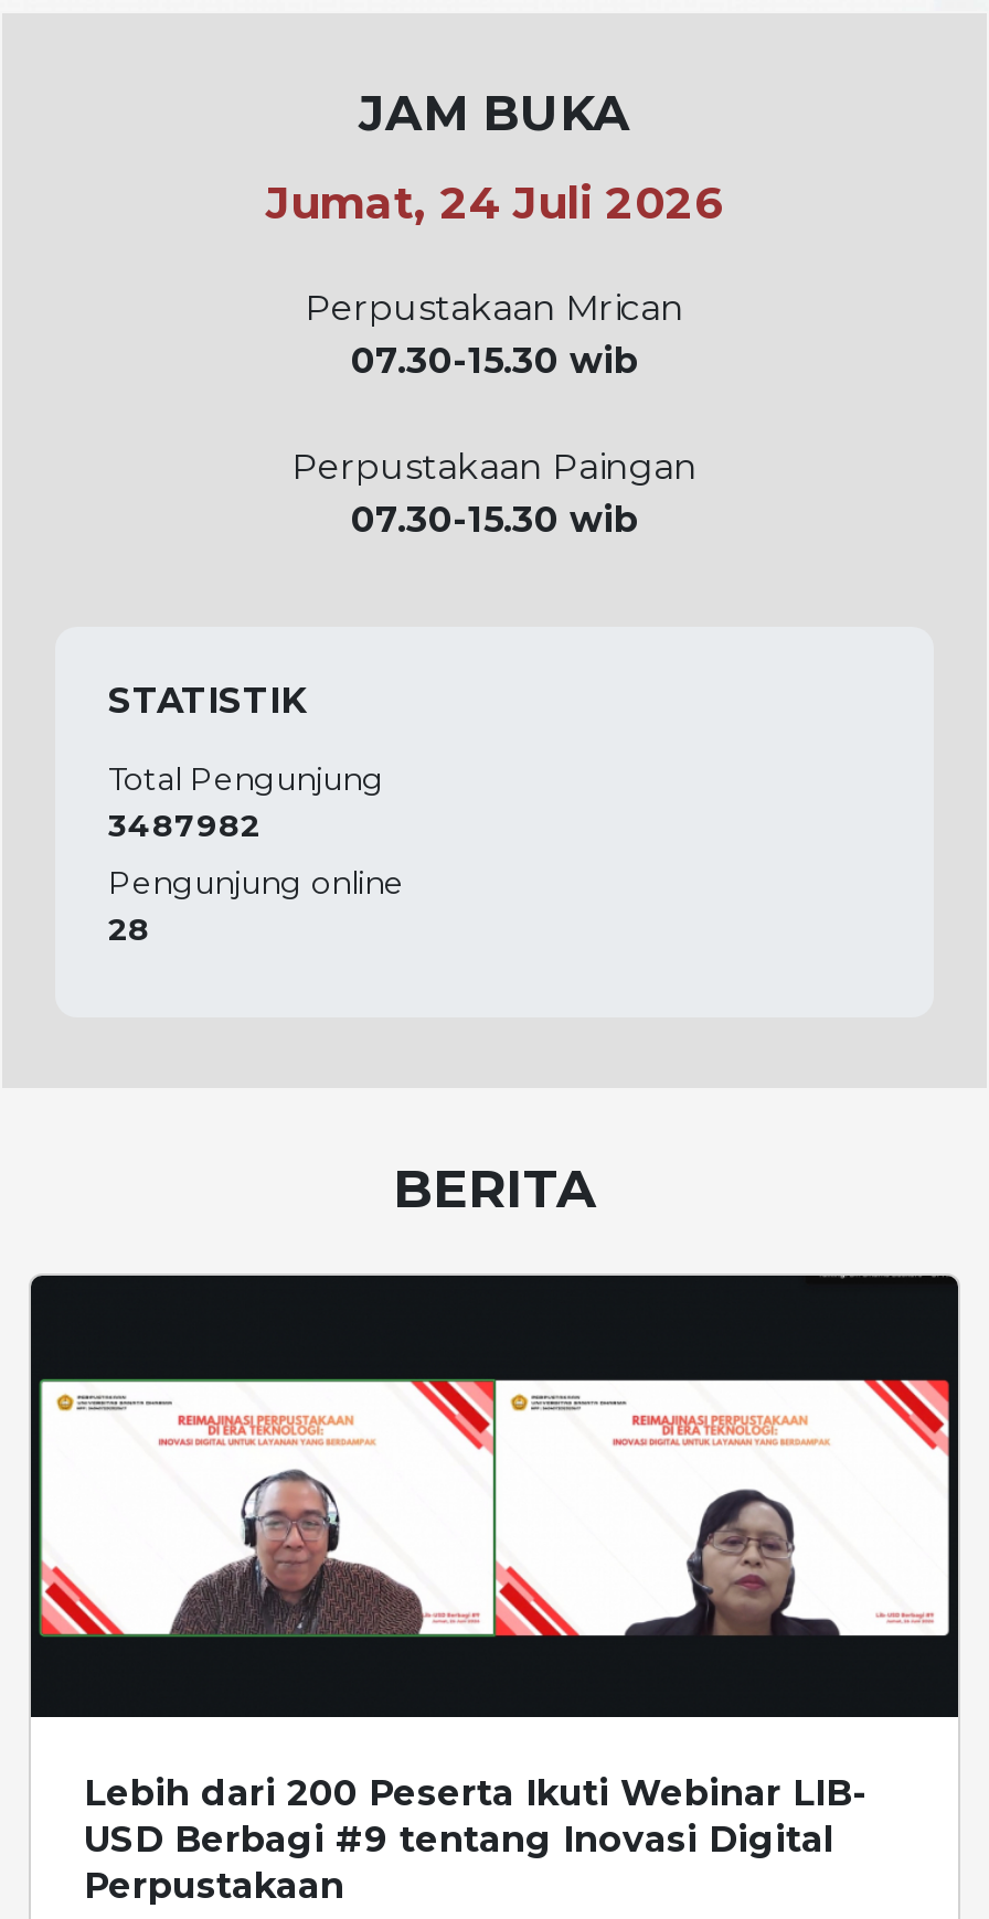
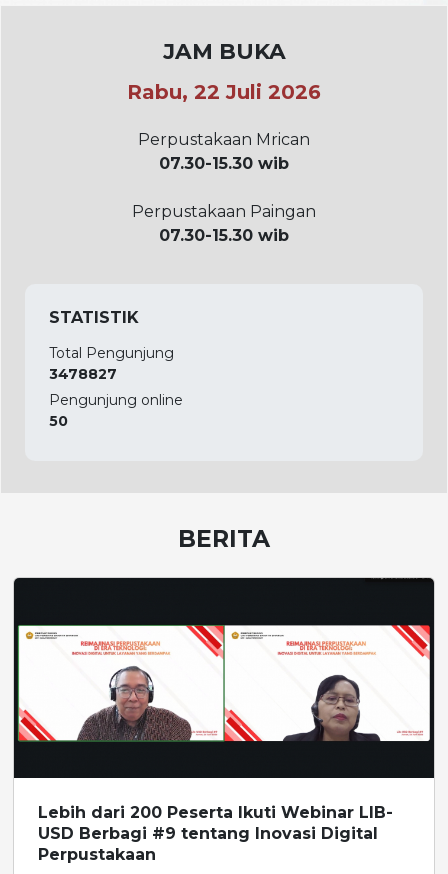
- Jumat, 24 Juli 2026
+ Rabu, 22 Juli 2026

- 3487982
+ 3478827

- 28
+ 50
